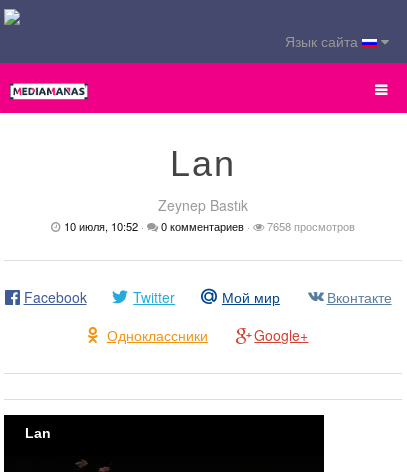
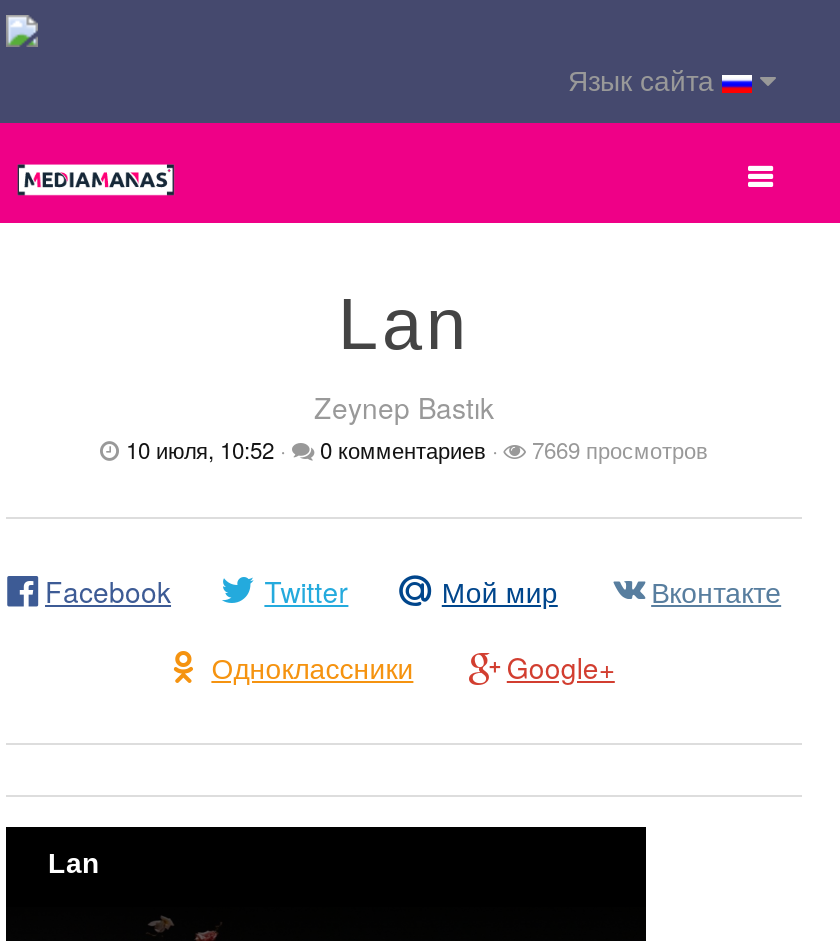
- 10 июля, 10:52 · 0 комментариев · 7658 просмотров
+ 10 июля, 10:52 · 0 комментариев · 7669 просмотров
